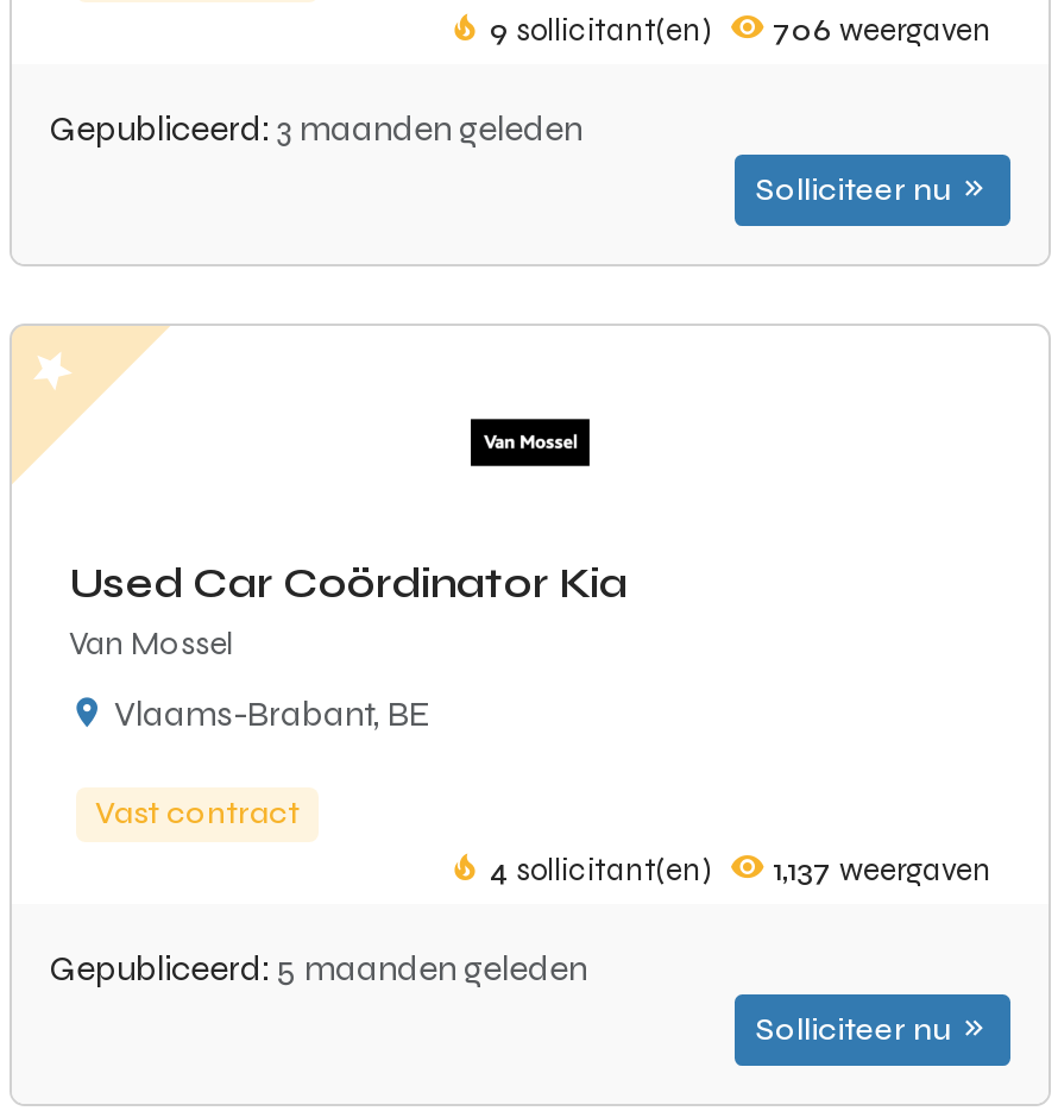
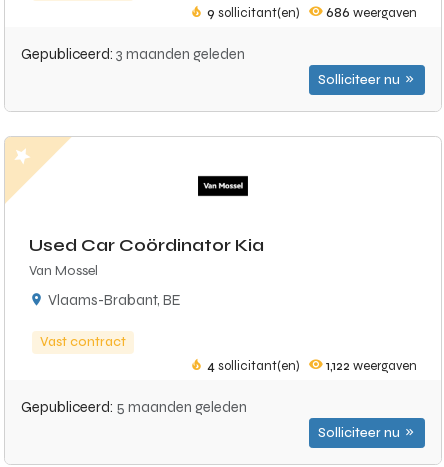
- 9 sollicitant(en) 706 weergaven
+ 9 sollicitant(en) 686 weergaven

- 4 sollicitant(en) 1,137 weergaven
+ 4 sollicitant(en) 1,122 weergaven
